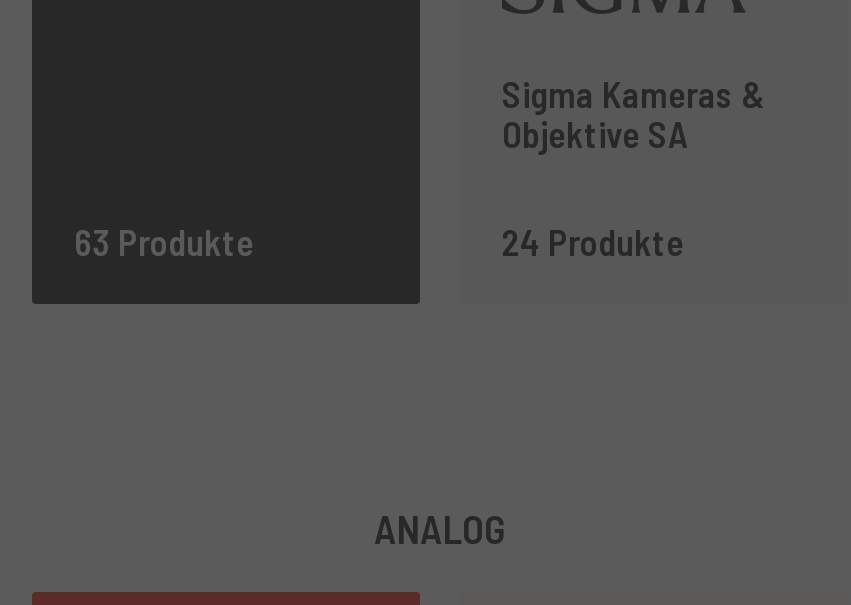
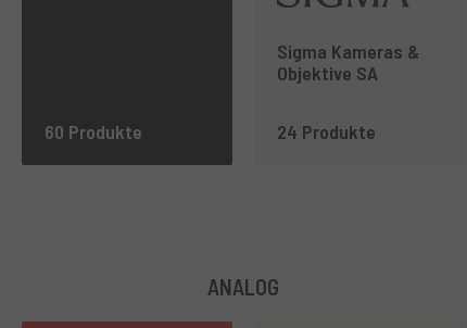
- 63 Produkte
+ 60 Produkte
